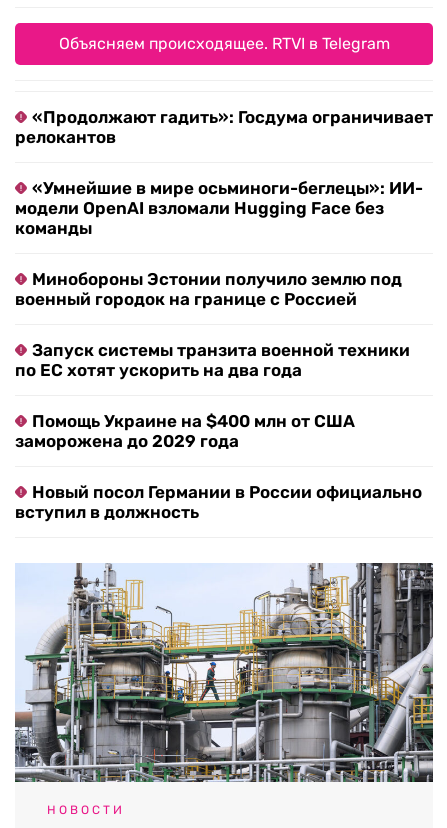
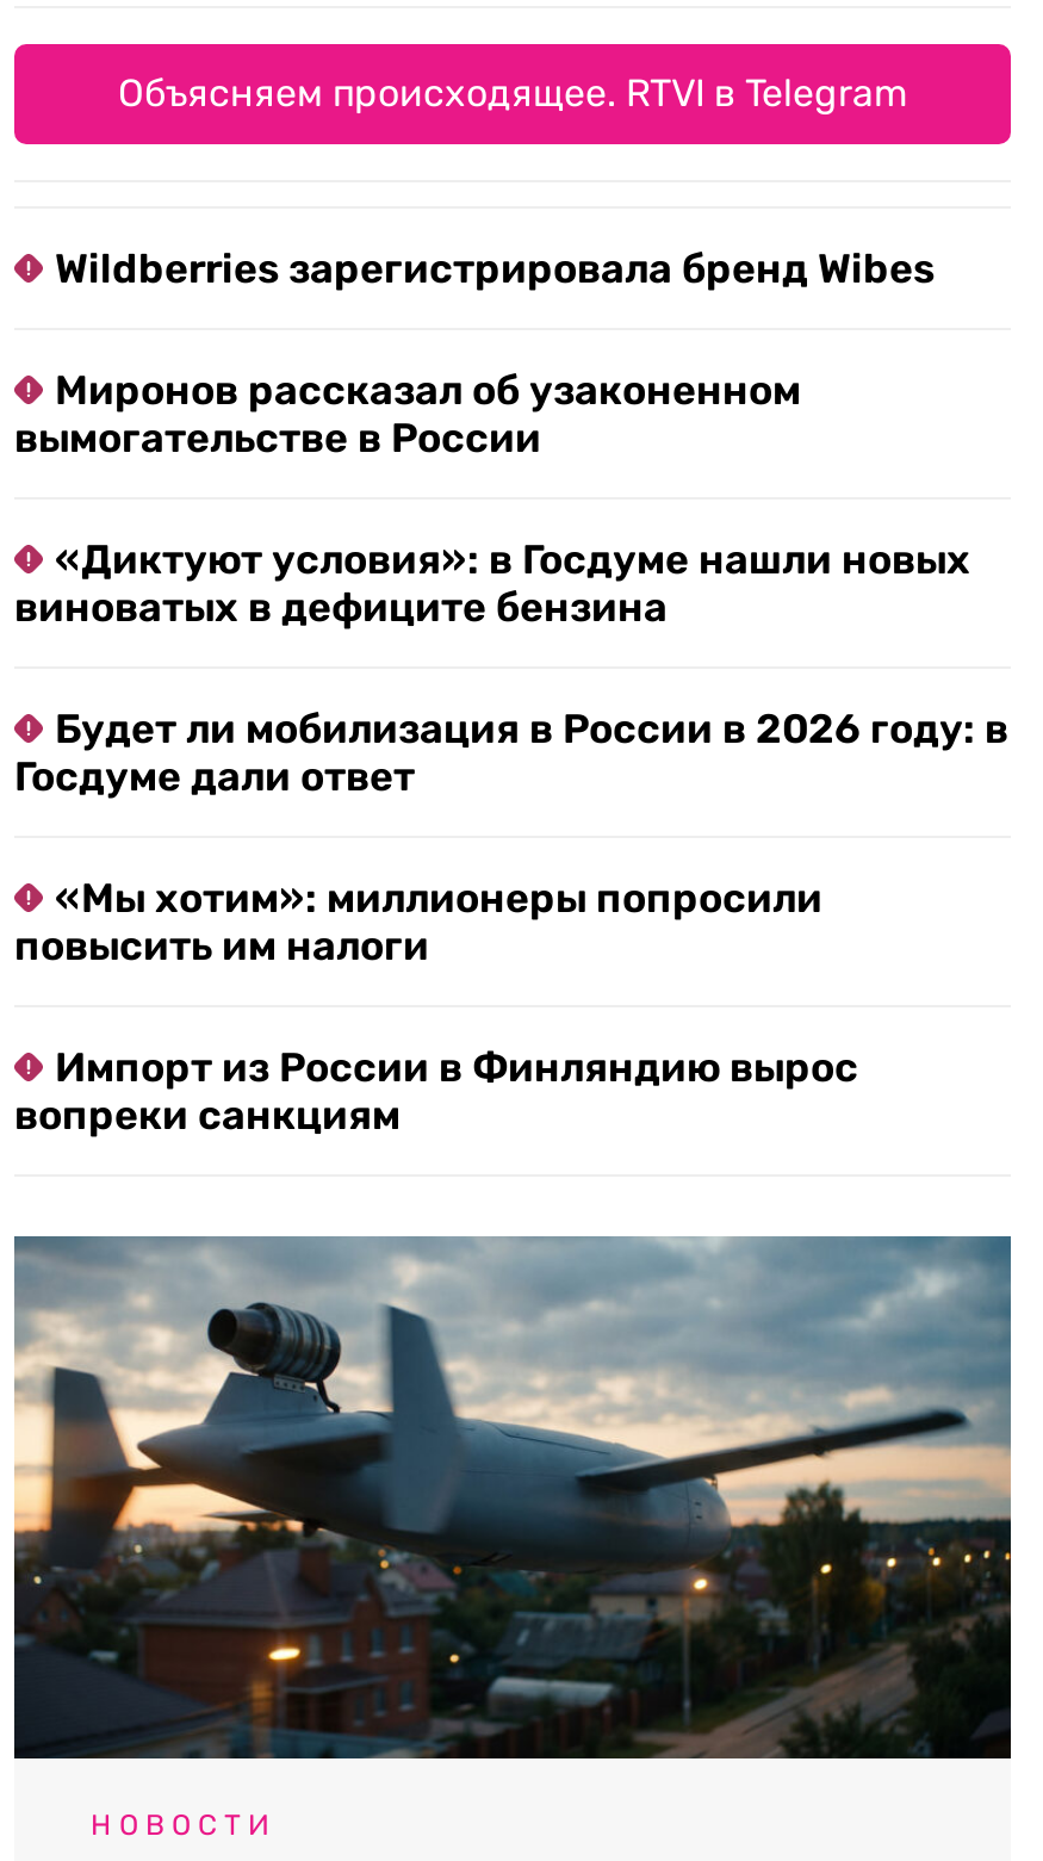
- «Продолжают гадить»: Госдума ограничивает
- релокантов
+ Wildberries зарегистрировала бренд Wibes

- «Умнейшие в мире осьминоги-беглецы»: ИИ-
- модели OpenAI взломали Hugging Face без
- команды
+ Миронов рассказал об узаконенном
+ вымогательстве в России

- Минобороны Эстонии получило землю под
- военный городок на границе с Россией
+ «Диктуют условия»: в Госдуме нашли новых
+ виноватых в дефиците бензина

- Запуск системы транзита военной техники
- по ЕС хотят ускорить на два года
+ Будет ли мобилизация в России в 2026 году: в
+ Госдуме дали ответ

- Помощь Украине на $400 млн от США
- заморожена до 2029 года
+ «Мы хотим»: миллионеры попросили
+ повысить им налоги

- Новый посол Германии в России официально
- вступил в должность
+ Импорт из России в Финляндию вырос
+ вопреки санкциям

- [image]
+ [image]
